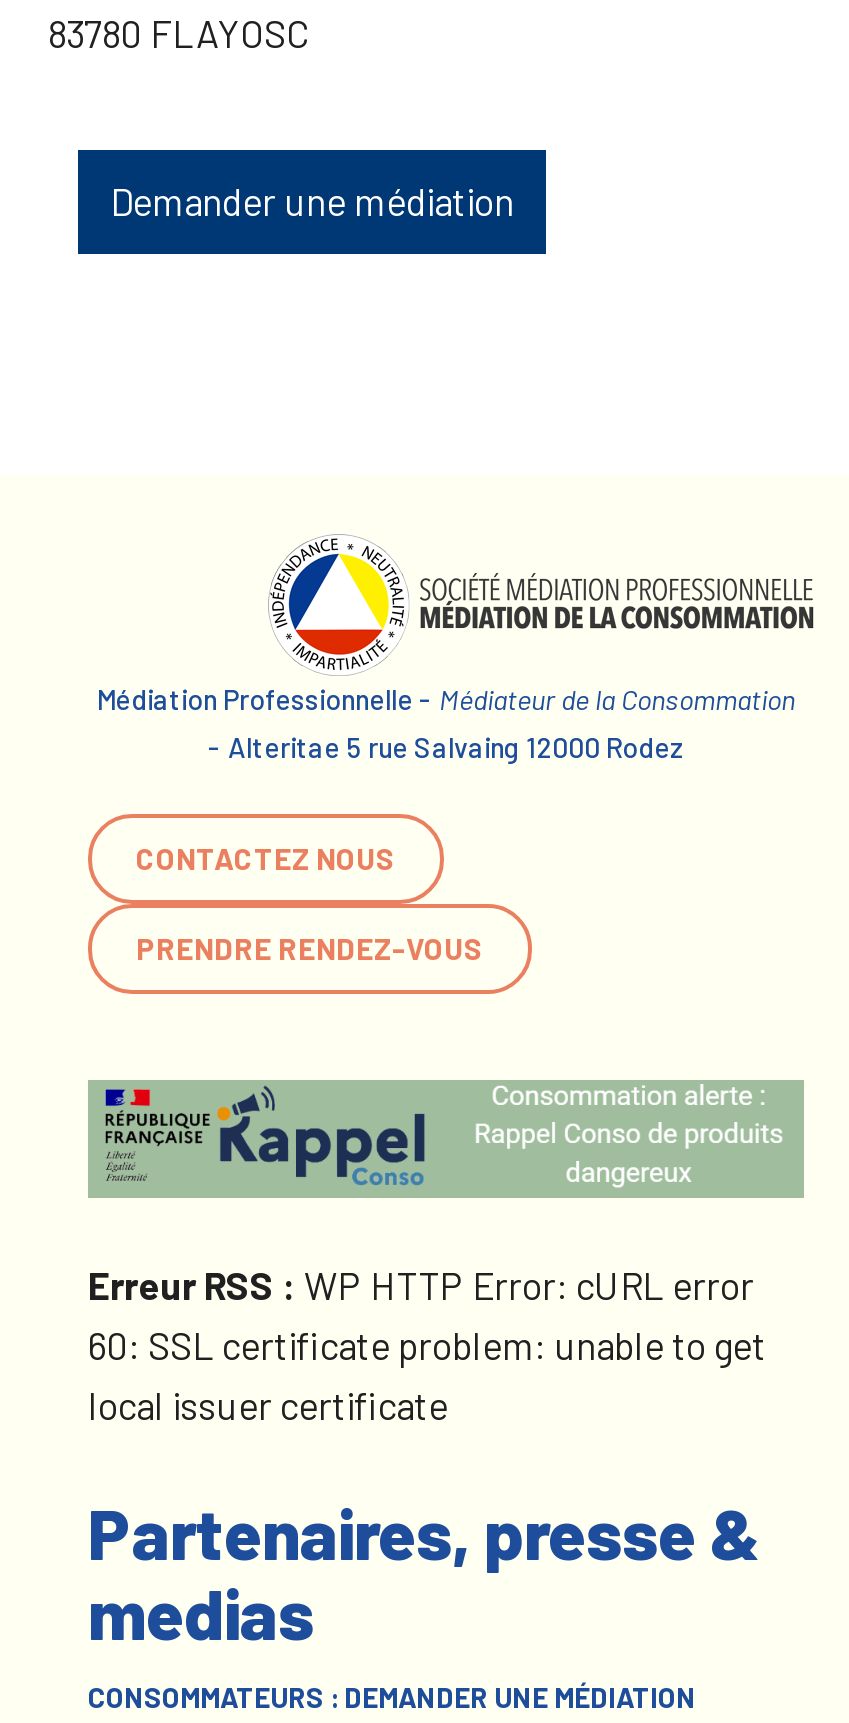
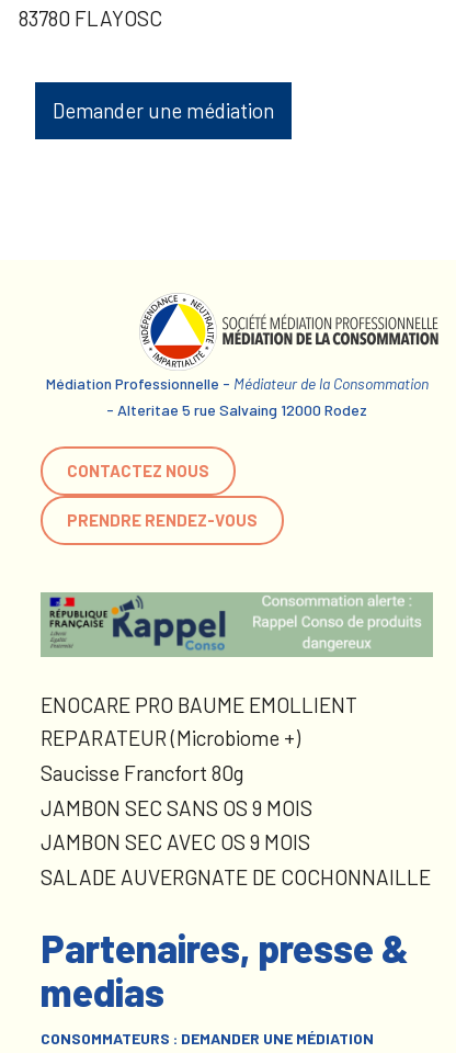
- Erreur RSS : WP HTTP Error: cURL error
- 60: SSL certificate problem: unable to get
- local issuer certificate
+ ENOCARE PRO BAUME EMOLLIENT
+ REPARATEUR (Microbiome +)
+ Saucisse Francfort 80g
+ JAMBON SEC SANS OS 9 MOIS
+ JAMBON SEC AVEC OS 9 MOIS
+ SALADE AUVERGNATE DE COCHONNAILLE
